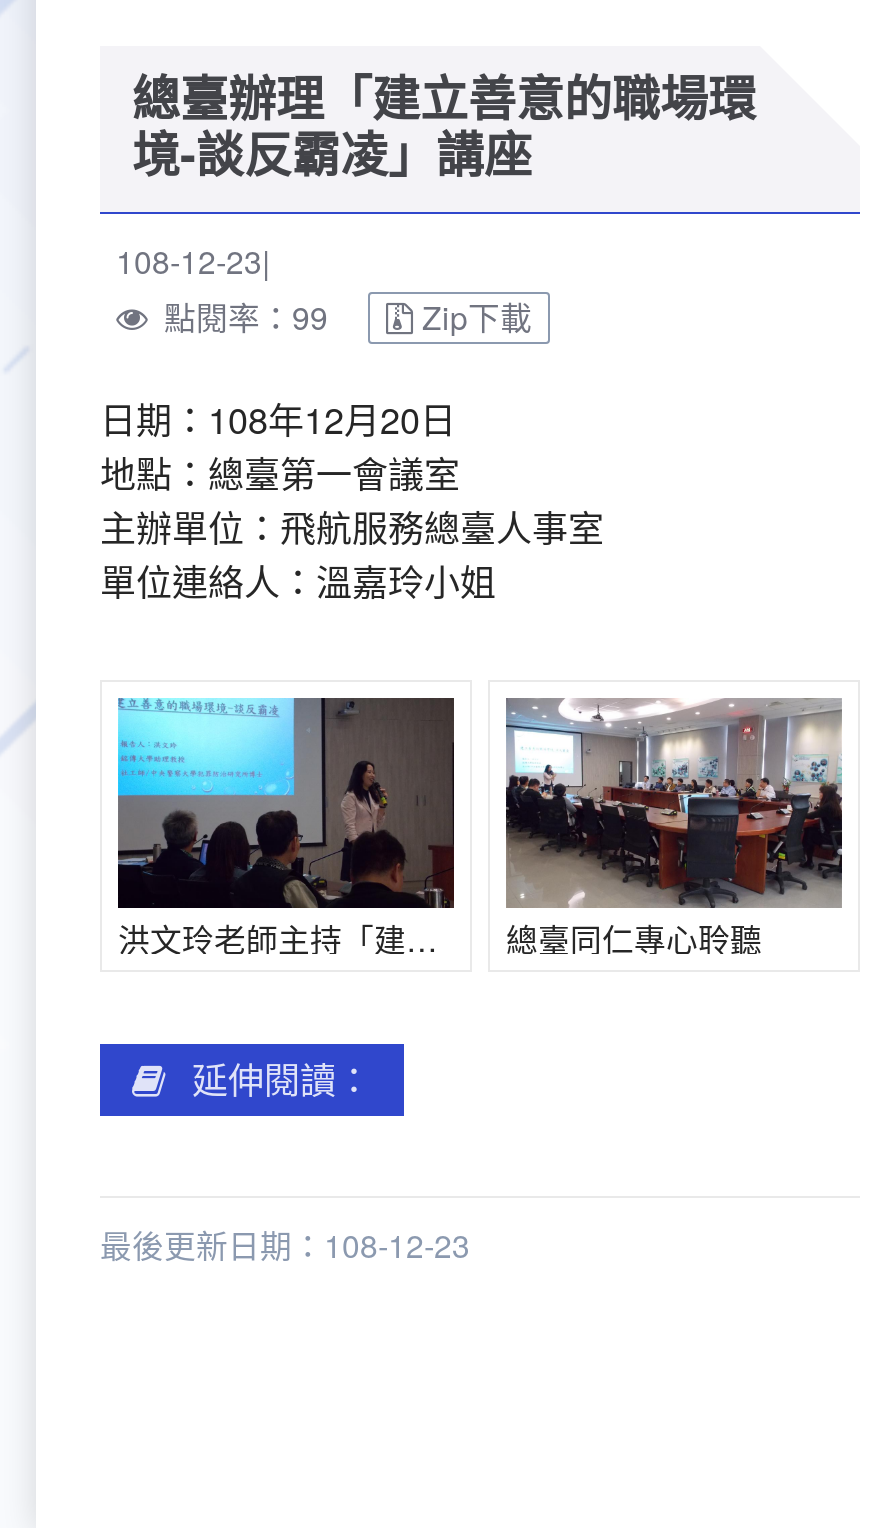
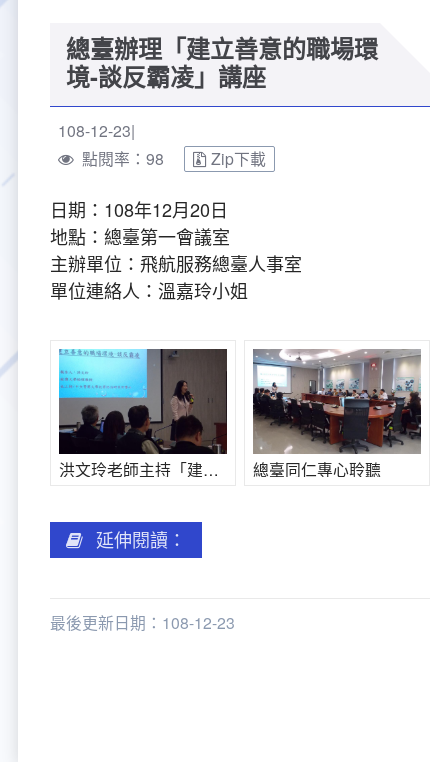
- 點閱率：99
+ 點閱率：98
